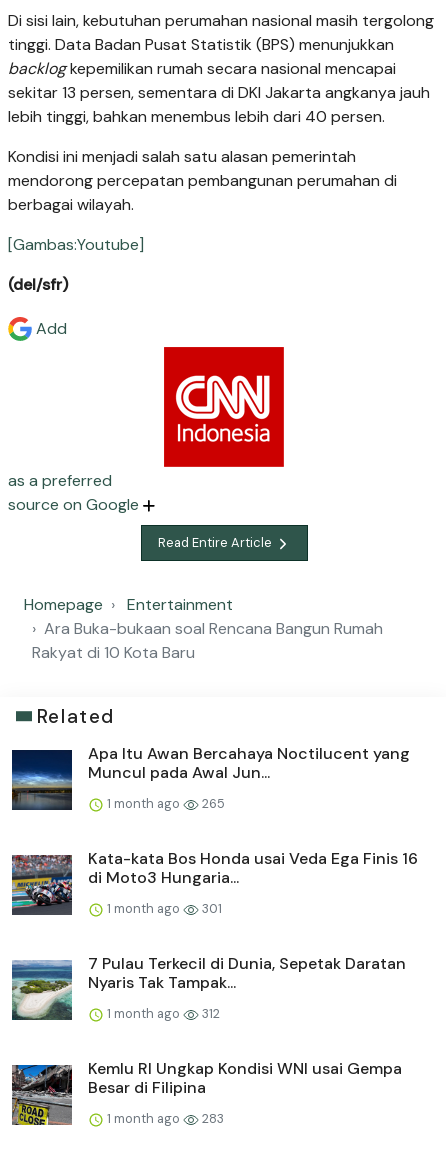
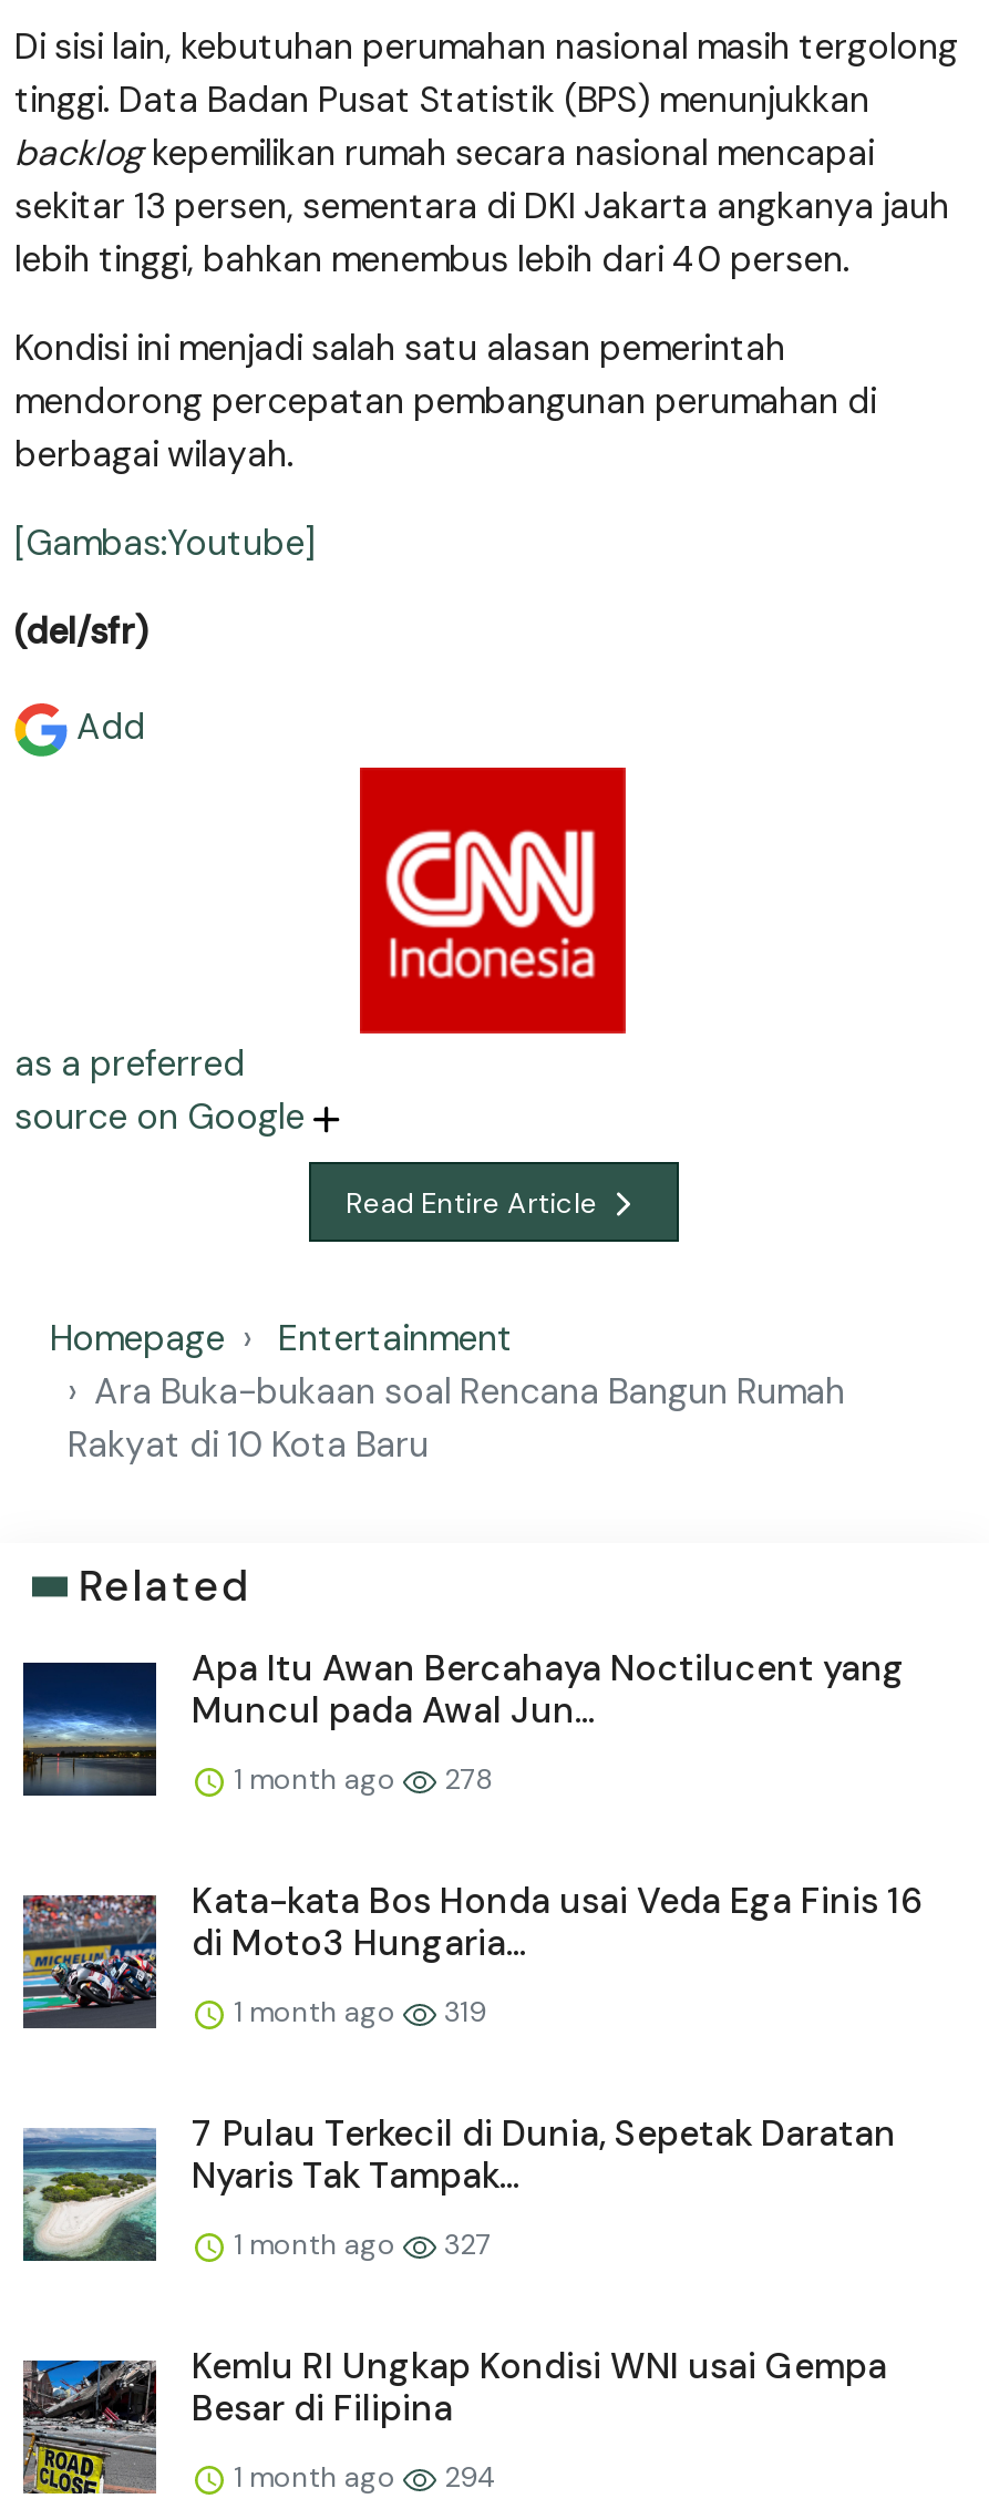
- 1 month ago 265
+ 1 month ago 278

- 1 month ago 301
+ 1 month ago 319

- 1 month ago 312
+ 1 month ago 327

- 1 month ago 283
+ 1 month ago 294
